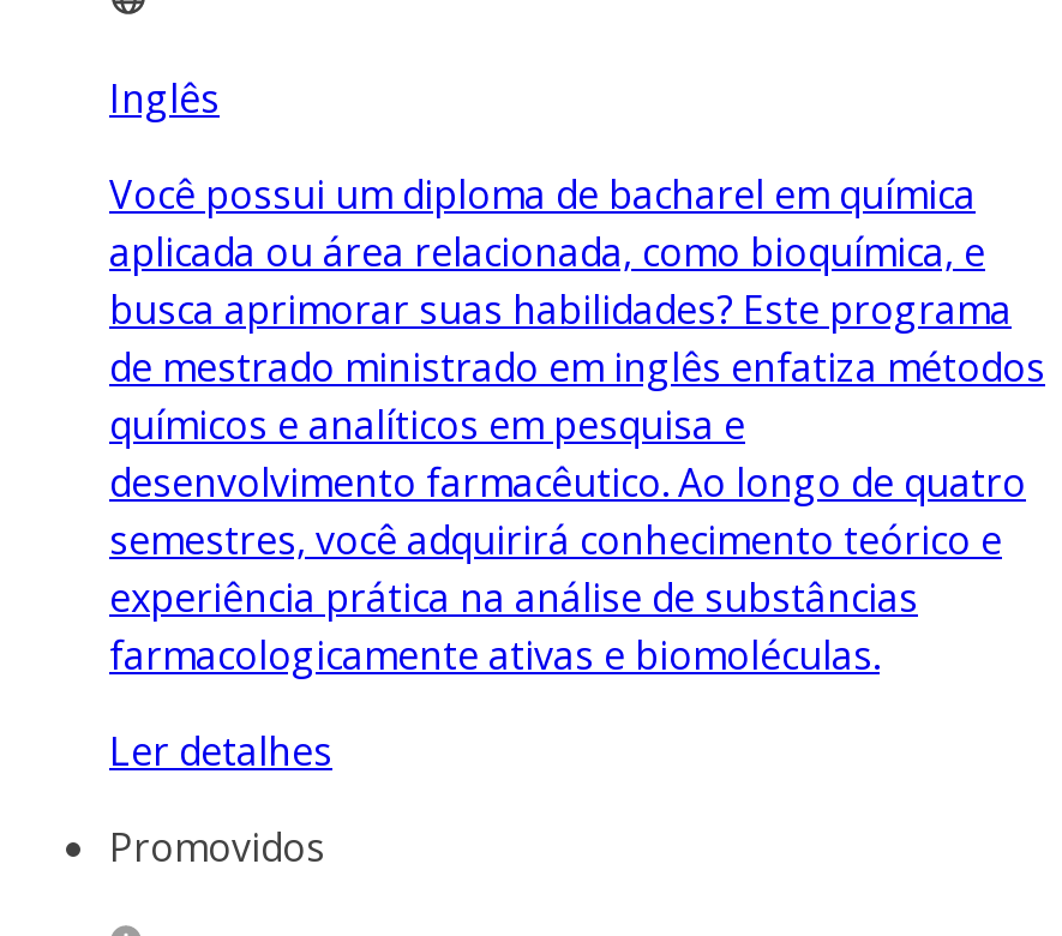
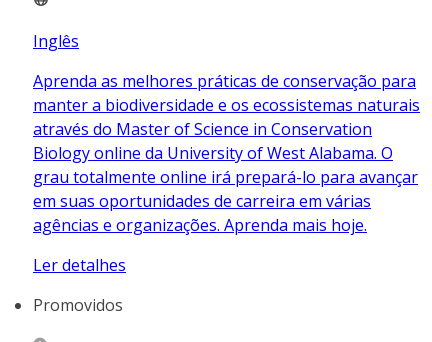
- Você possui um diploma de bacharel em química
- aplicada ou área relacionada, como bioquímica, e
- busca aprimorar suas habilidades? Este programa
- de mestrado ministrado em inglês enfatiza métodos
- químicos e analíticos em pesquisa e
- desenvolvimento farmacêutico. Ao longo de quatro
- semestres, você adquirirá conhecimento teórico e
- experiência prática na análise de substâncias
- farmacologicamente ativas e biomoléculas.
+ Aprenda as melhores práticas de conservação para
+ manter a biodiversidade e os ecossistemas naturais
+ através do Master of Science in Conservation
+ Biology online da University of West Alabama. O
+ grau totalmente online irá prepará-lo para avançar
+ em suas oportunidades de carreira em várias
+ agências e organizações. Aprenda mais hoje.
